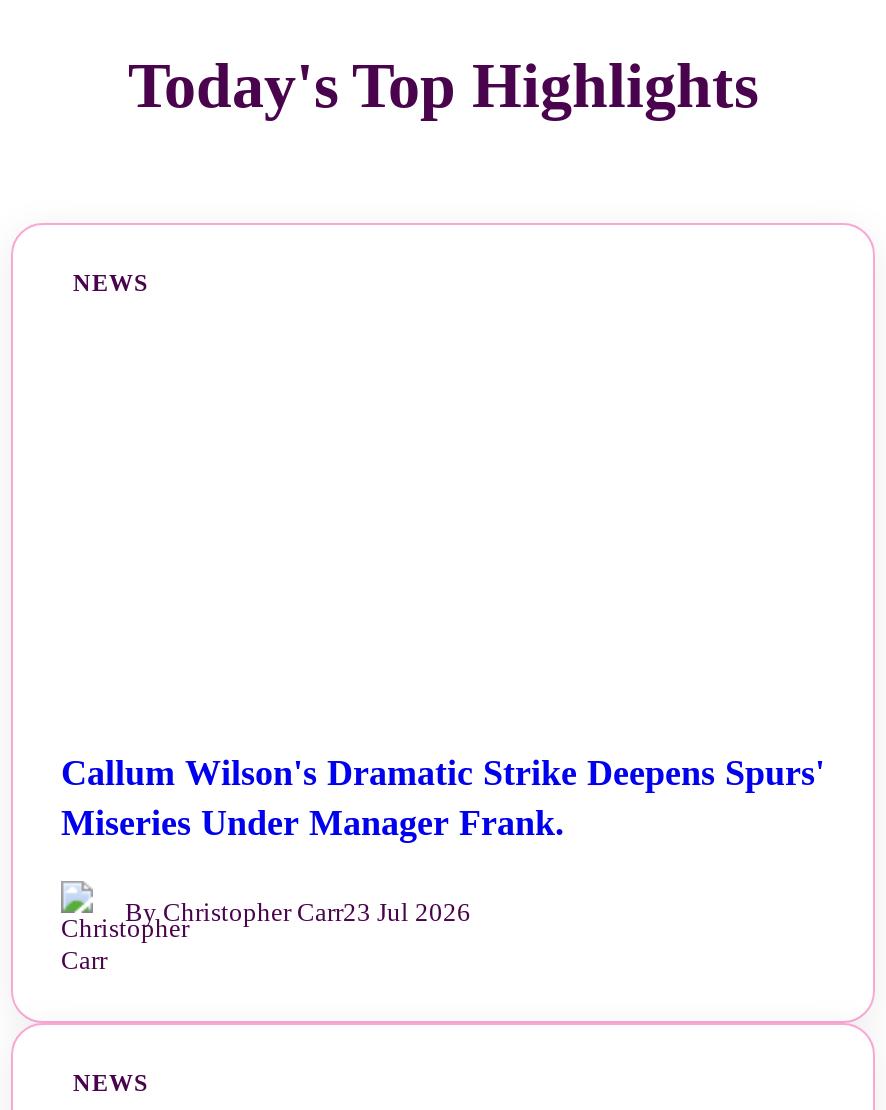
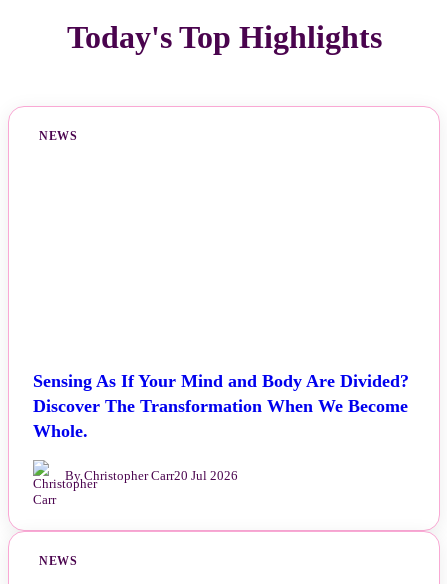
- Callum Wilson's Dramatic Strike Deepens Spurs'
- Miseries Under Manager Frank.
+ Sensing As If Your Mind and Body Are Divided?
+ Discover The Transformation When We Become
+ Whole.

- By Christopher Carr23 Jul 2026
+ By Christopher Carr20 Jul 2026
